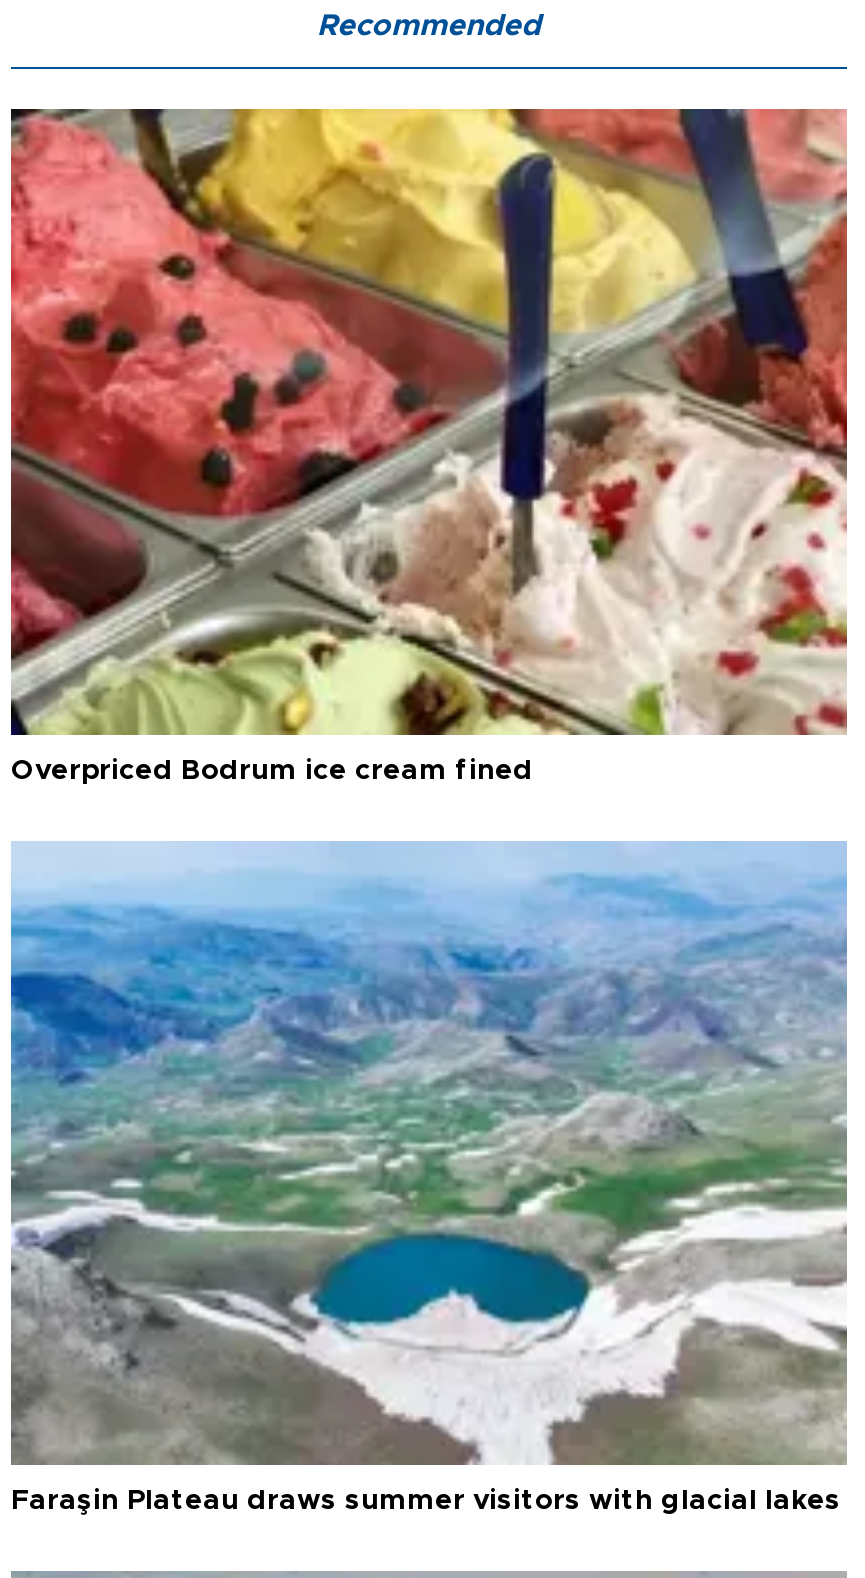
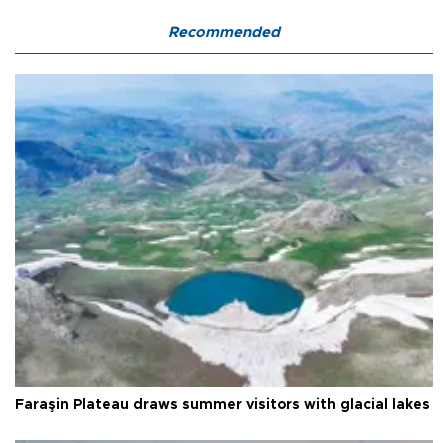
- [image]
- Overpriced Bodrum ice cream fined
